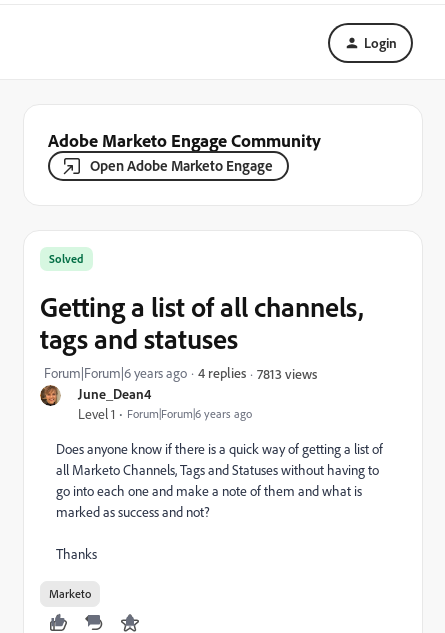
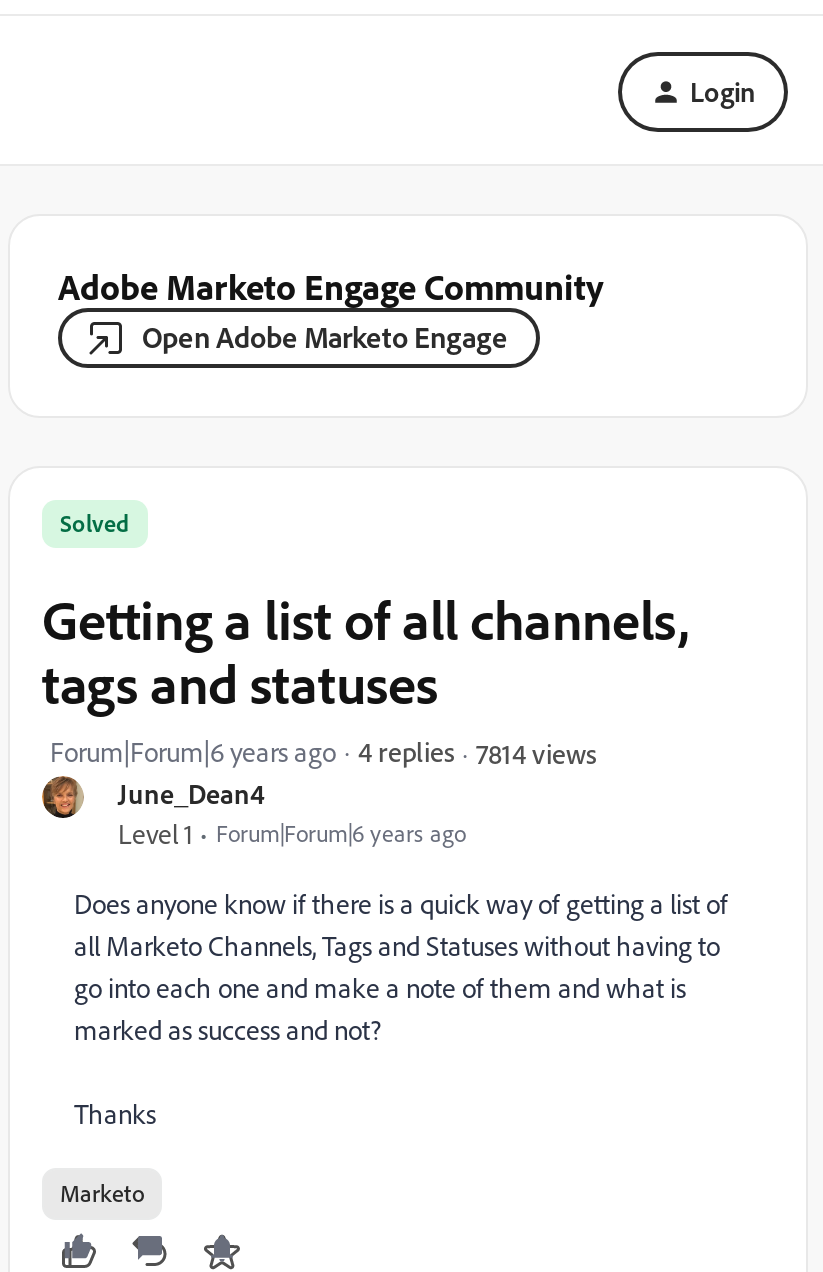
- 7813 views
+ 7814 views
